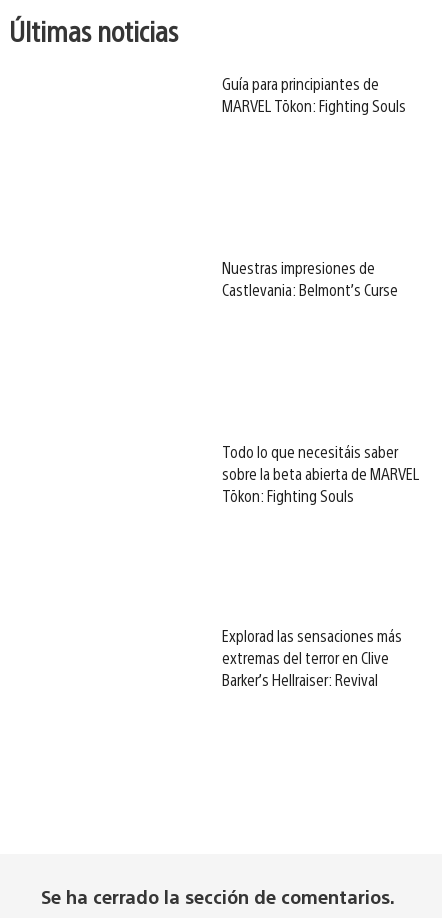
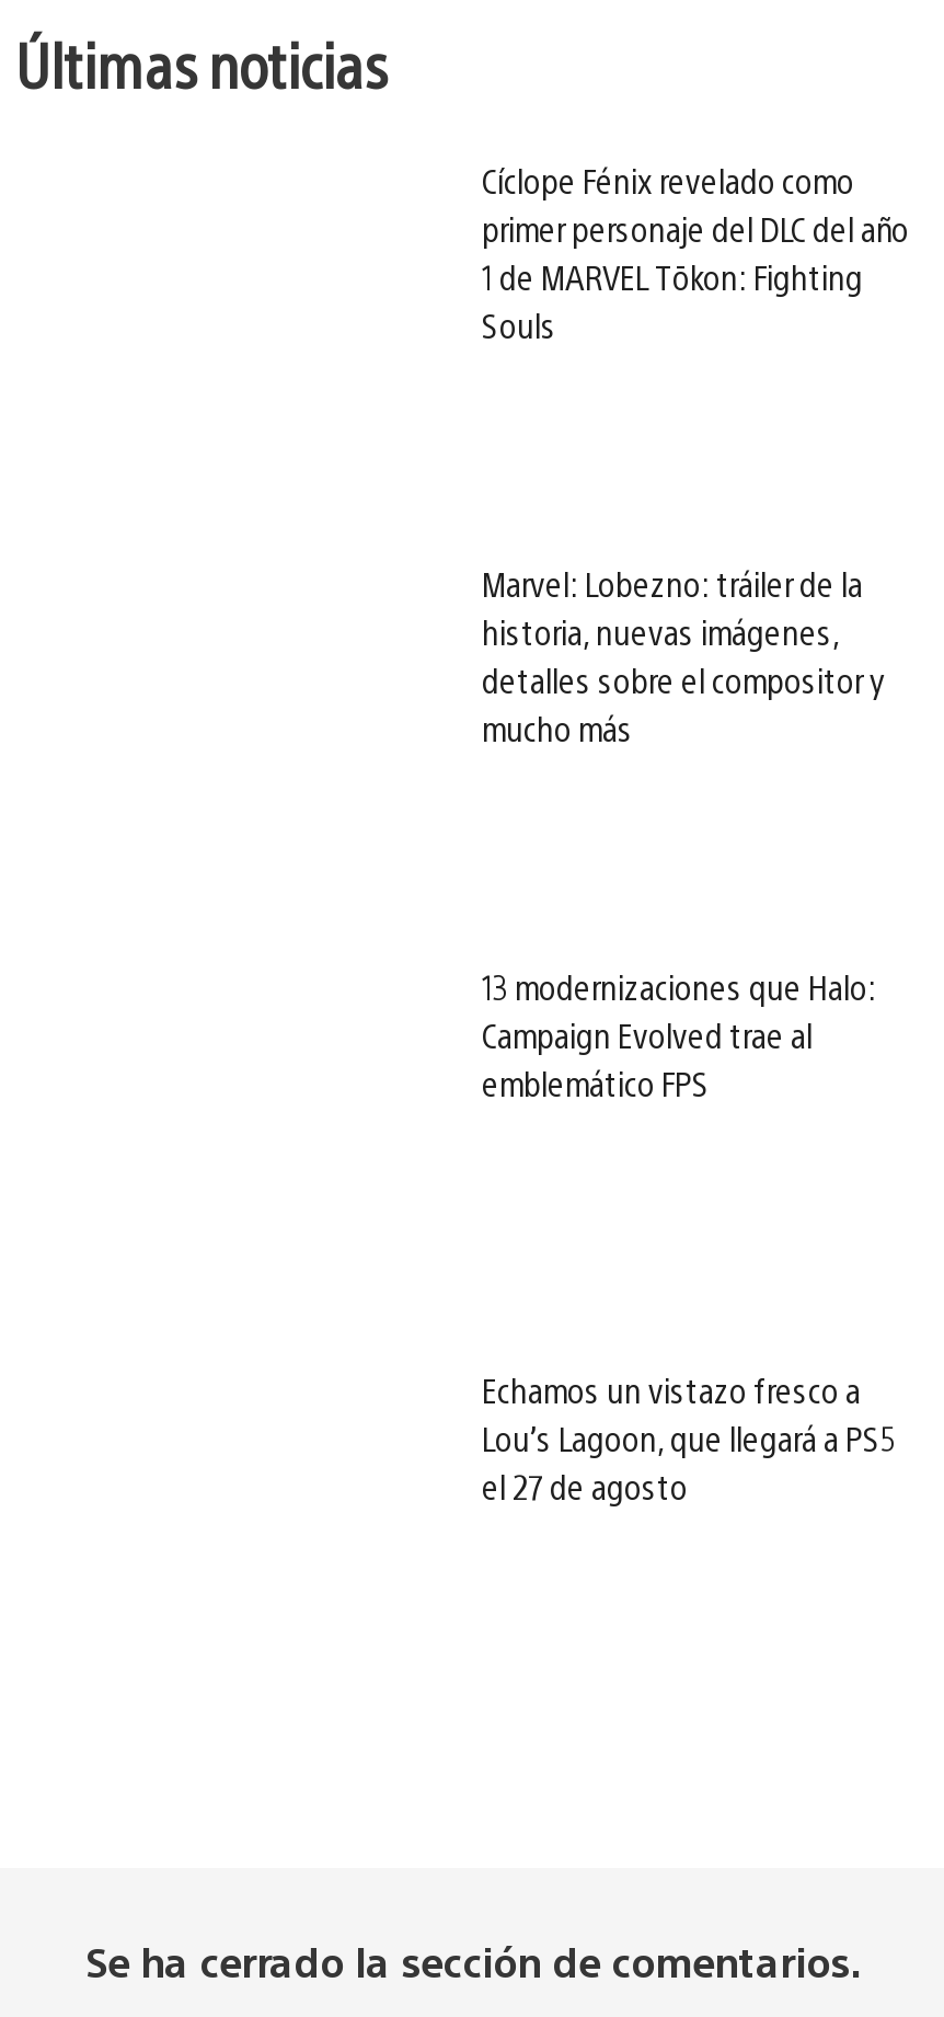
- Guía para principiantes de
- MARVEL Tōkon: Fighting Souls
+ Cíclope Fénix revelado como
+ primer personaje del DLC del año
+ 1 de MARVEL Tōkon: Fighting
+ Souls

- Nuestras impresiones de
- Castlevania: Belmont’s Curse
+ Marvel: Lobezno: tráiler de la
+ historia, nuevas imágenes,
+ detalles sobre el compositor y
+ mucho más

- Todo lo que necesitáis saber
- sobre la beta abierta de MARVEL
- Tōkon: Fighting Souls
+ 13 modernizaciones que Halo:
+ Campaign Evolved trae al
+ emblemático FPS

- Explorad las sensaciones más
- extremas del terror en Clive
- Barker’s Hellraiser: Revival
+ Echamos un vistazo fresco a
+ Lou’s Lagoon, que llegará a PS5
+ el 27 de agosto
